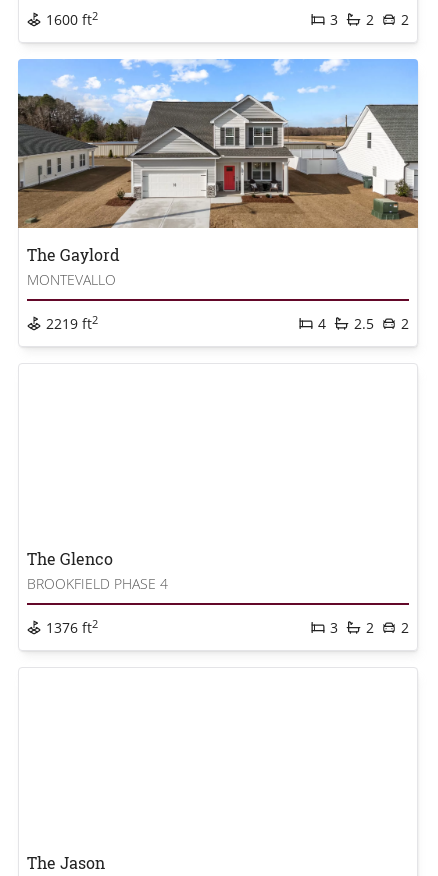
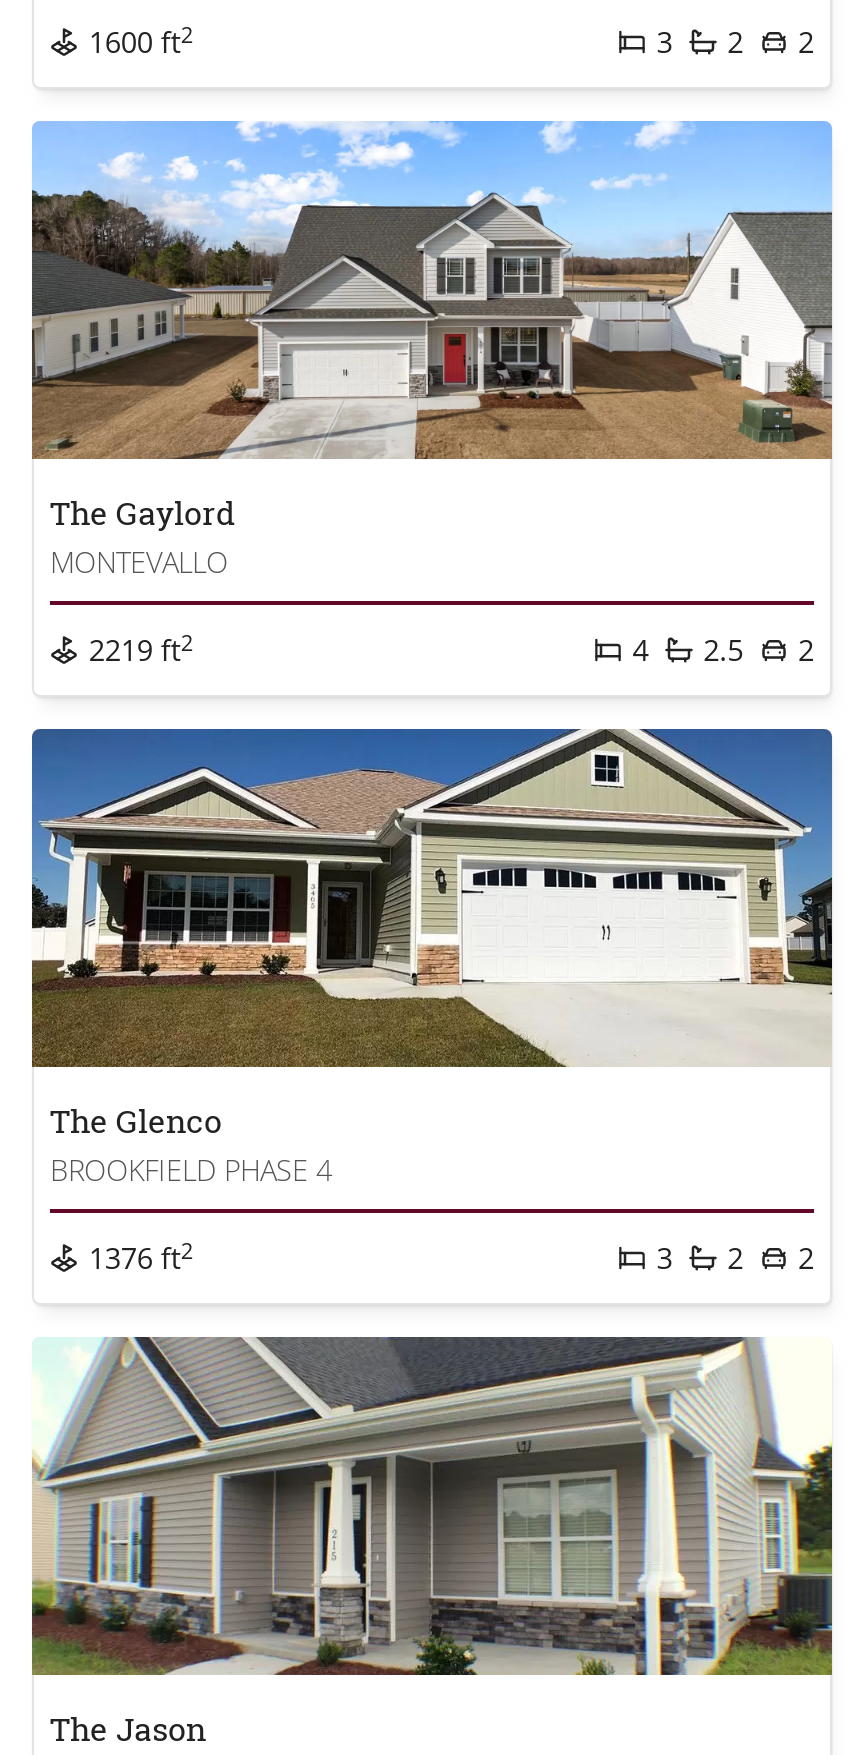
+ [image]

+ [image]
